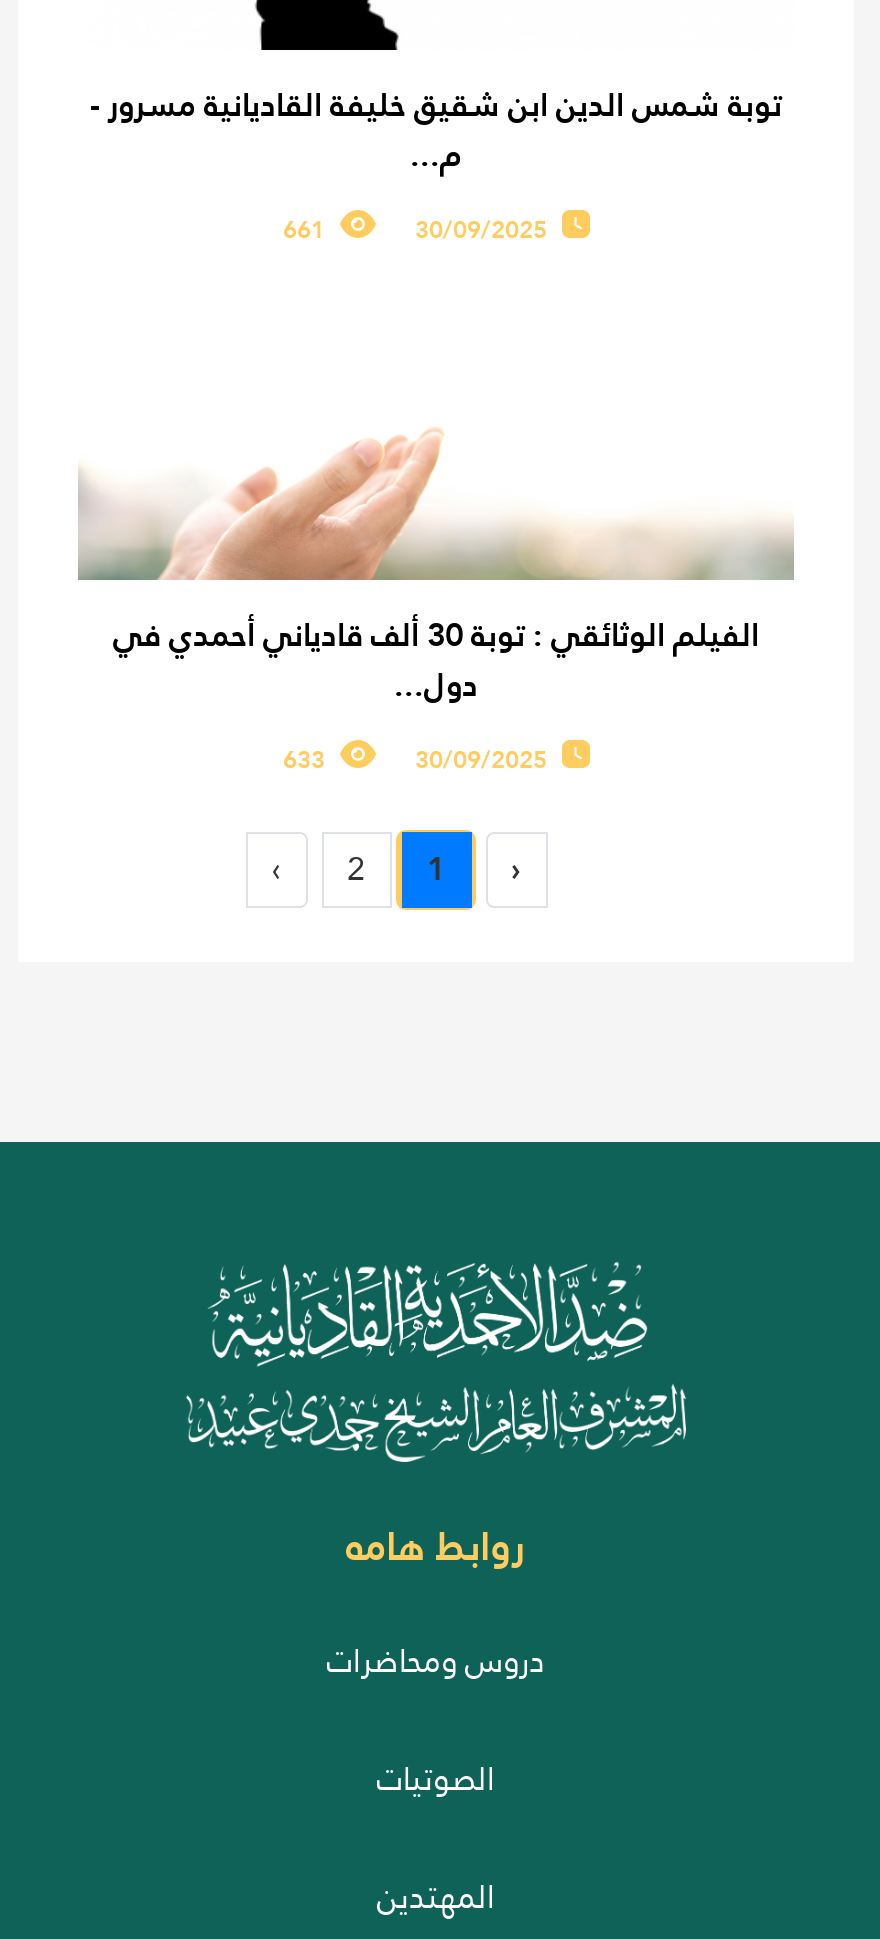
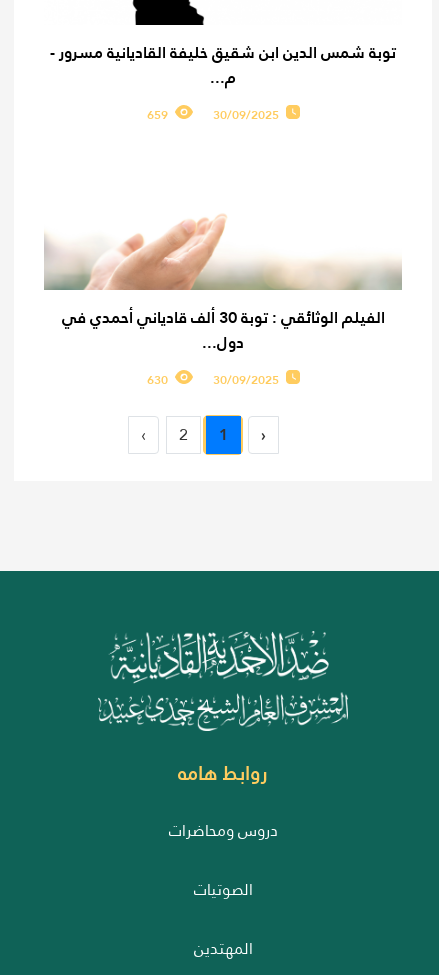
- 661
+ 659

- 633
+ 630
